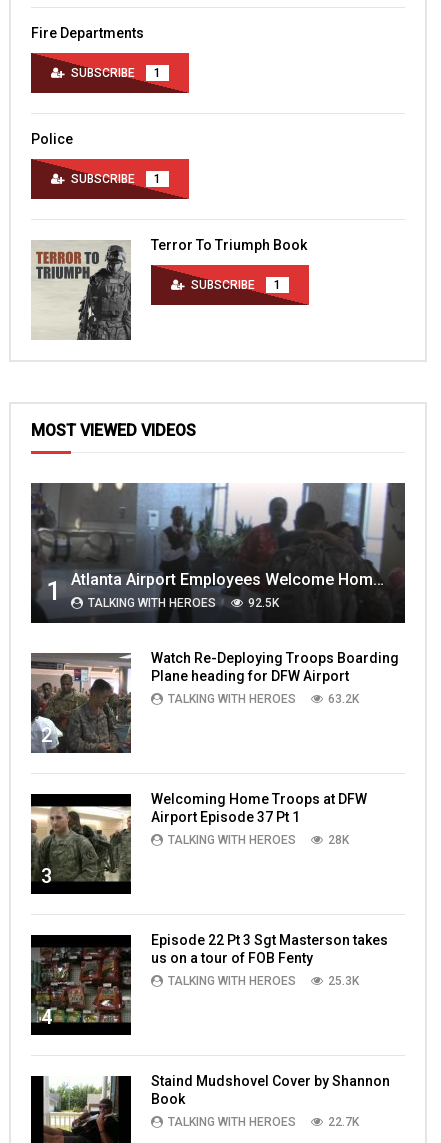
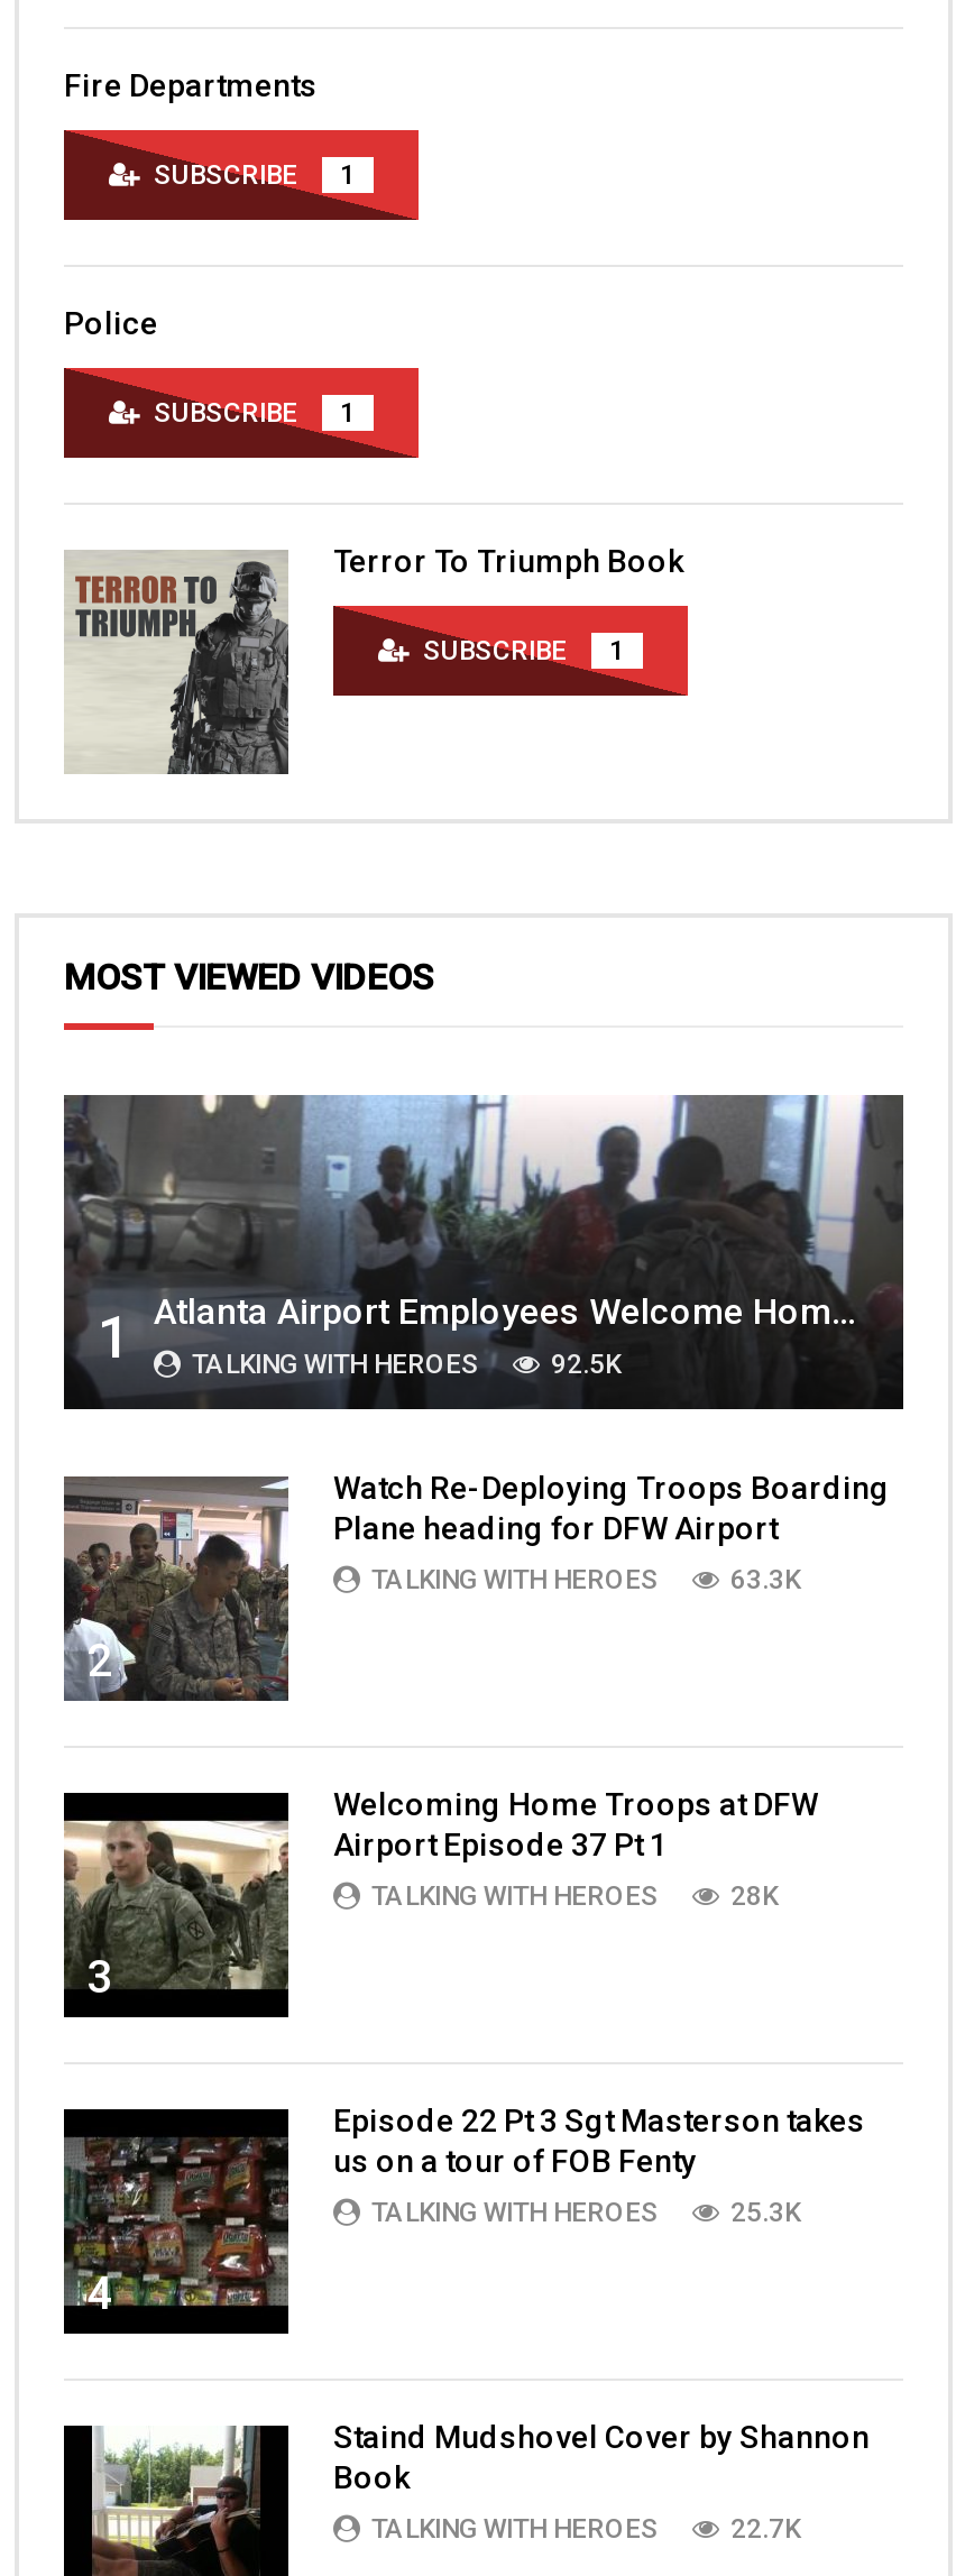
- 63.2K
+ 63.3K
